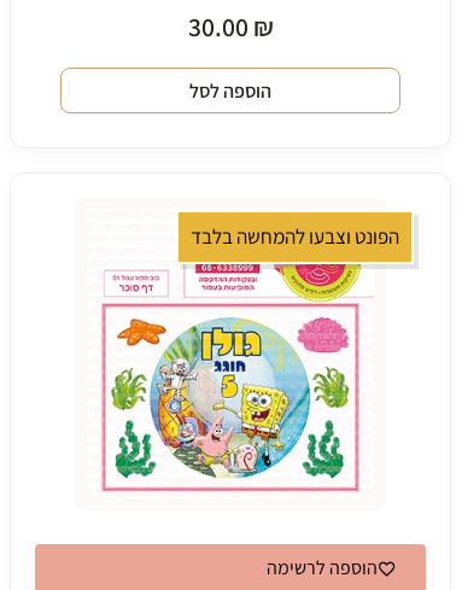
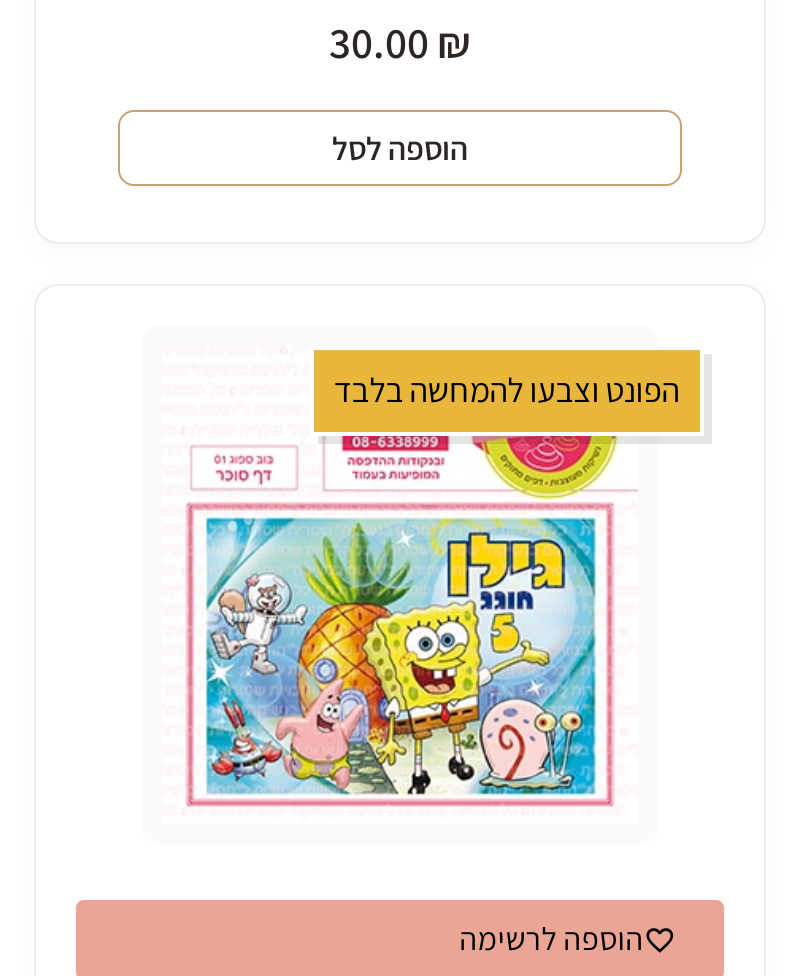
- [image]
+ [image]
